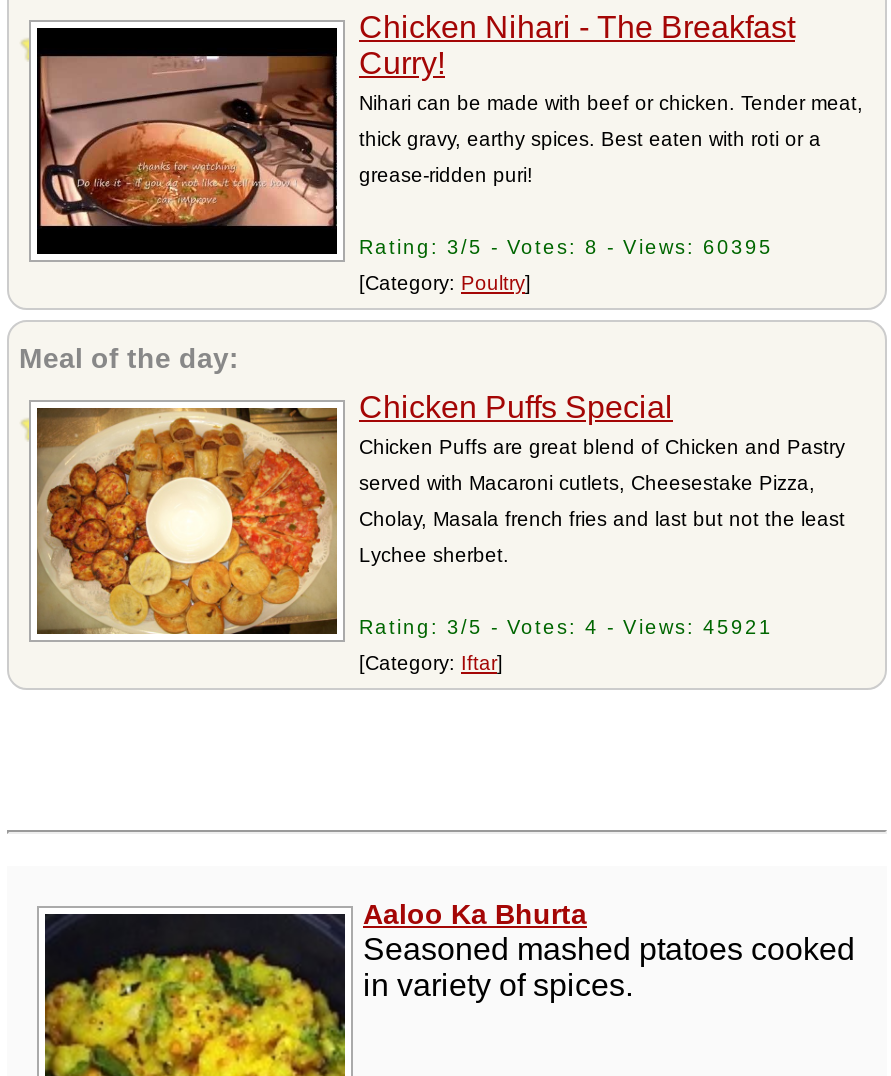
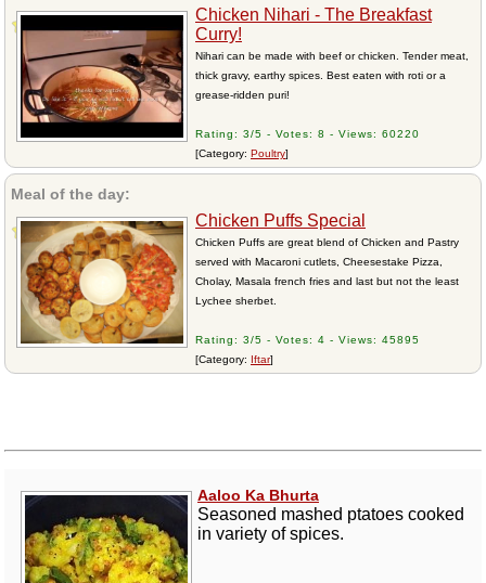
- Rating: 3/5 - Votes: 8 - Views: 60395
+ Rating: 3/5 - Votes: 8 - Views: 60220

- Rating: 3/5 - Votes: 4 - Views: 45921
+ Rating: 3/5 - Votes: 4 - Views: 45895
